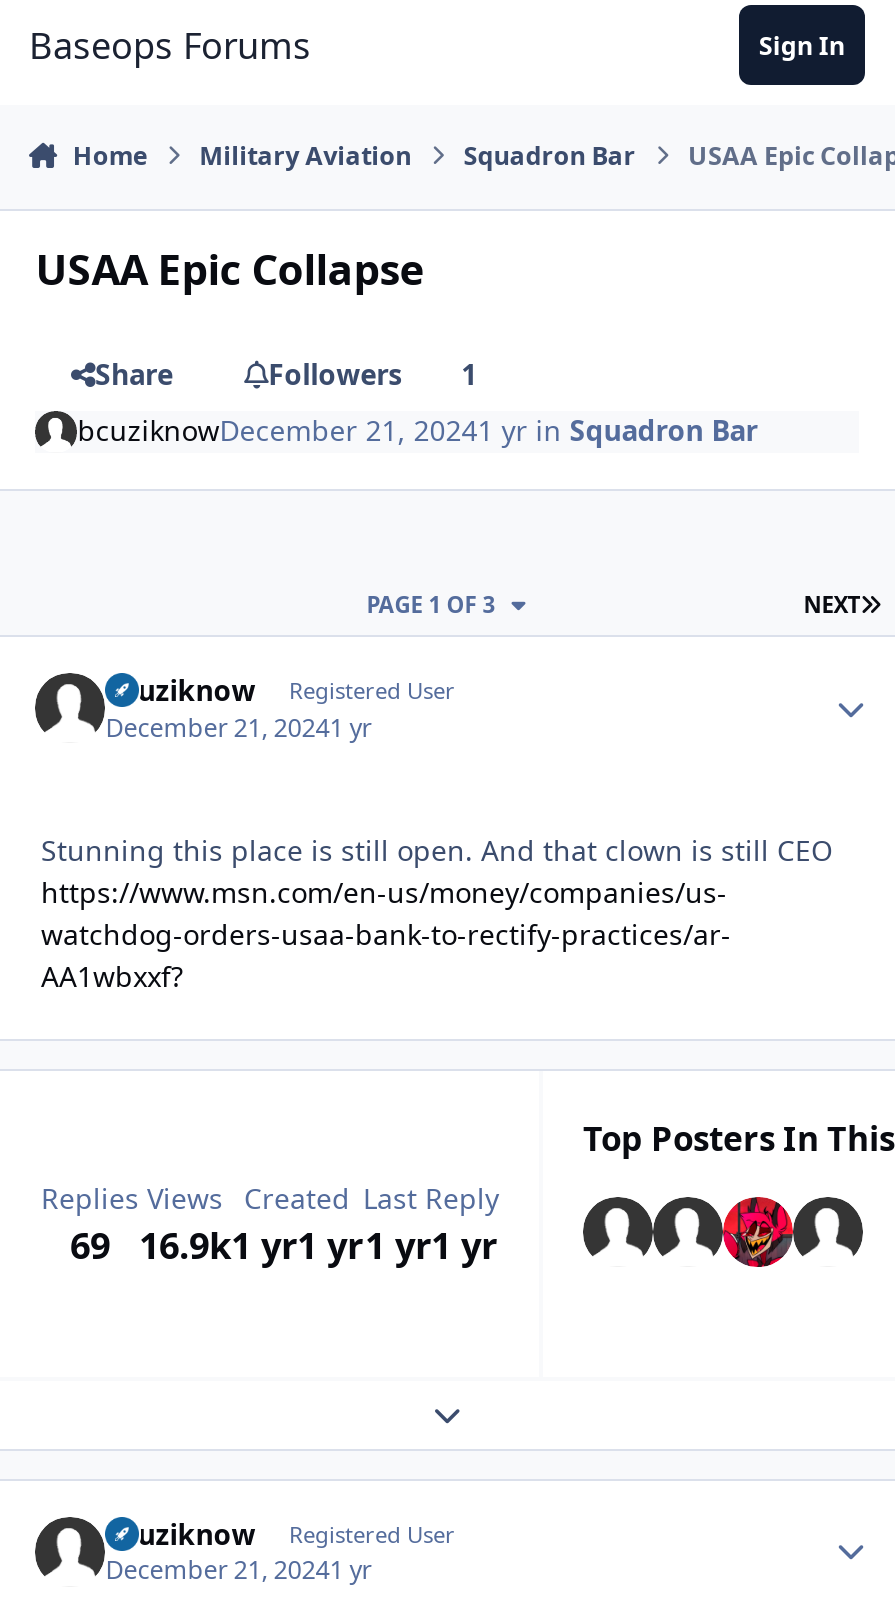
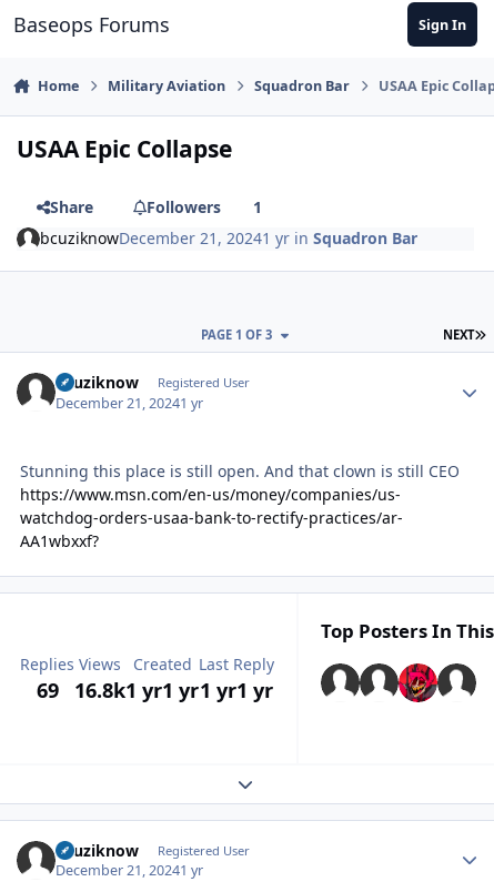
- 16.9k
+ 16.8k
